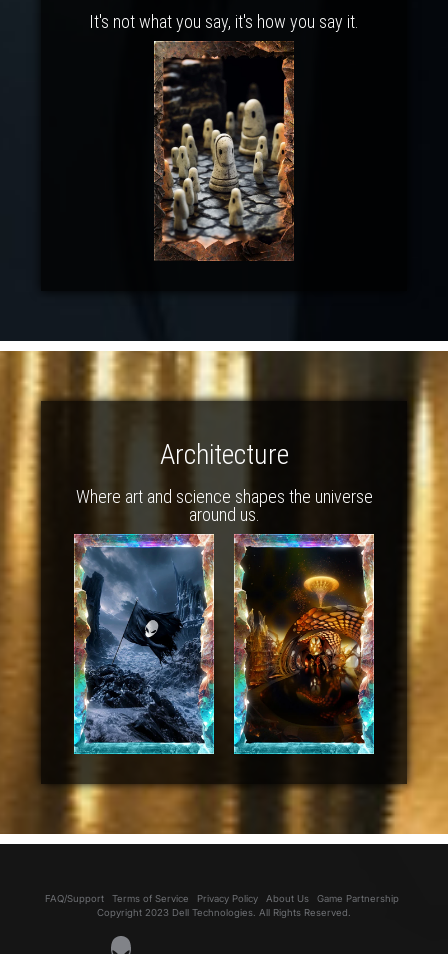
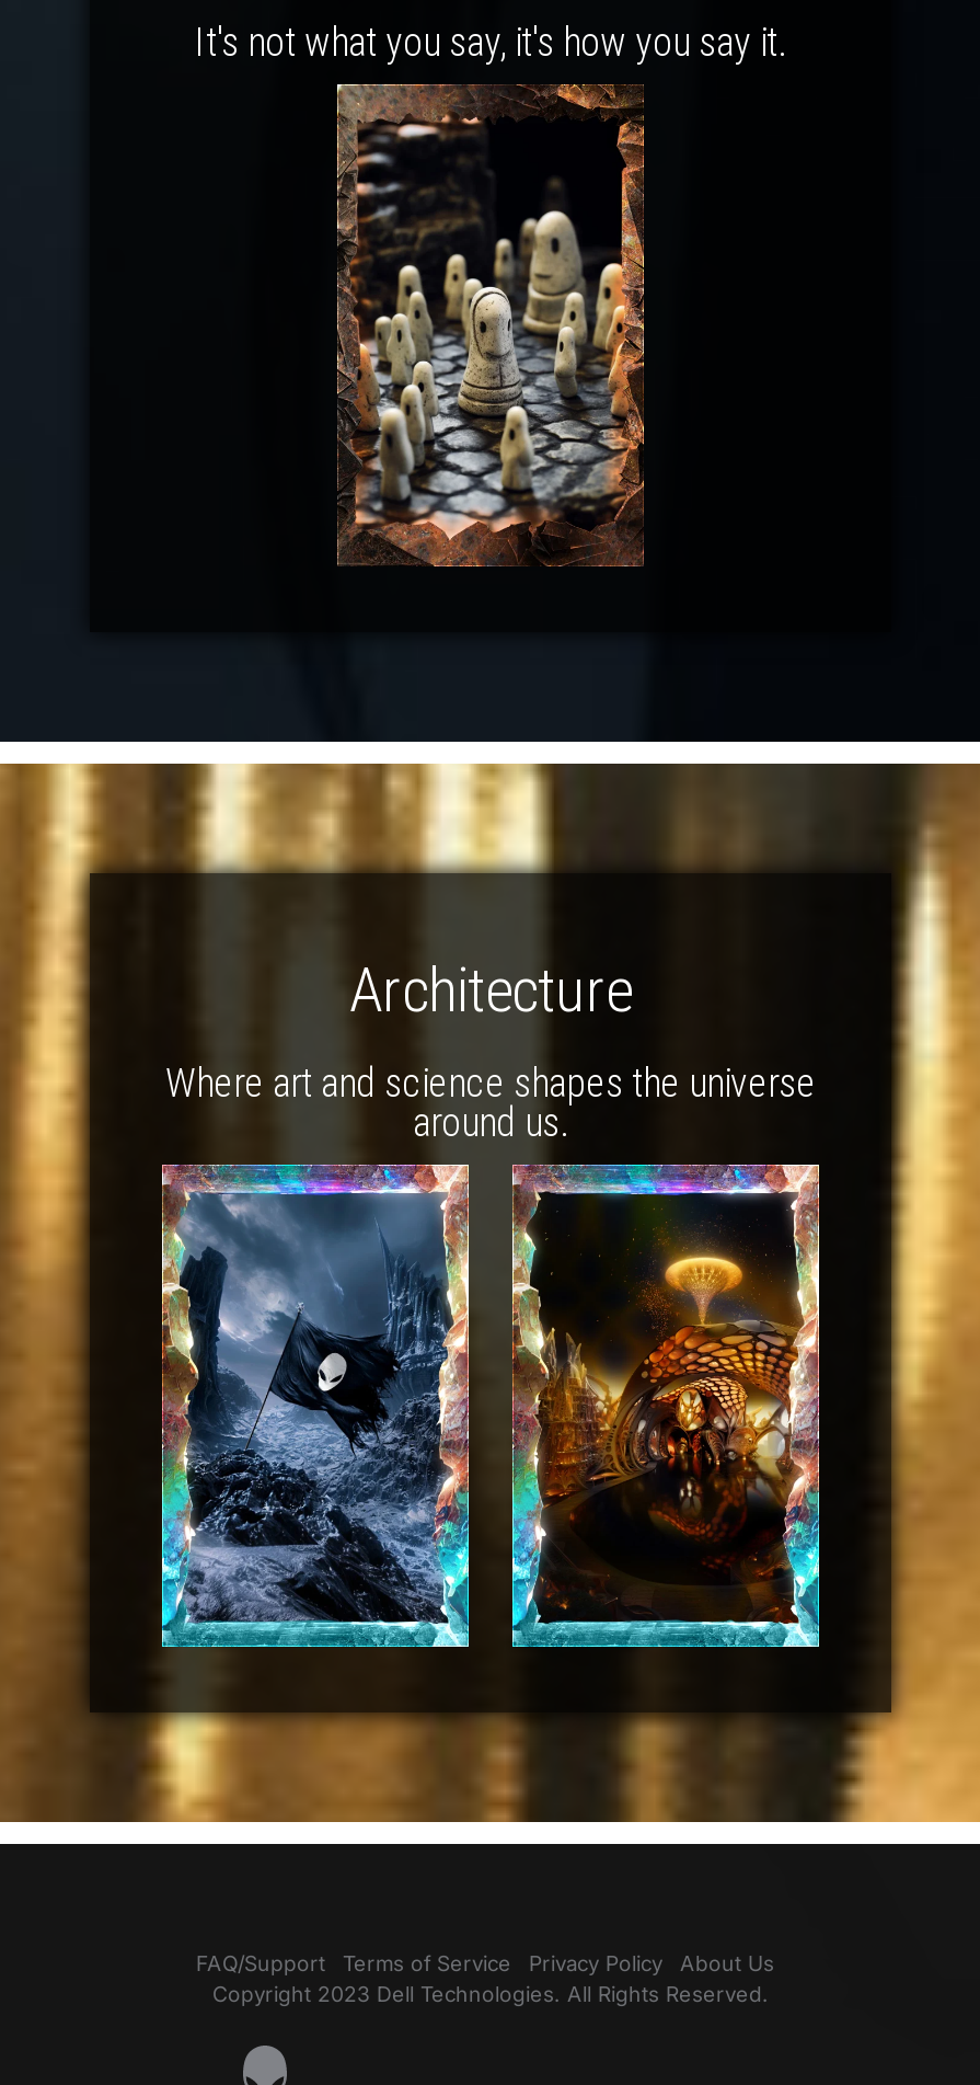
- Game Partnership
